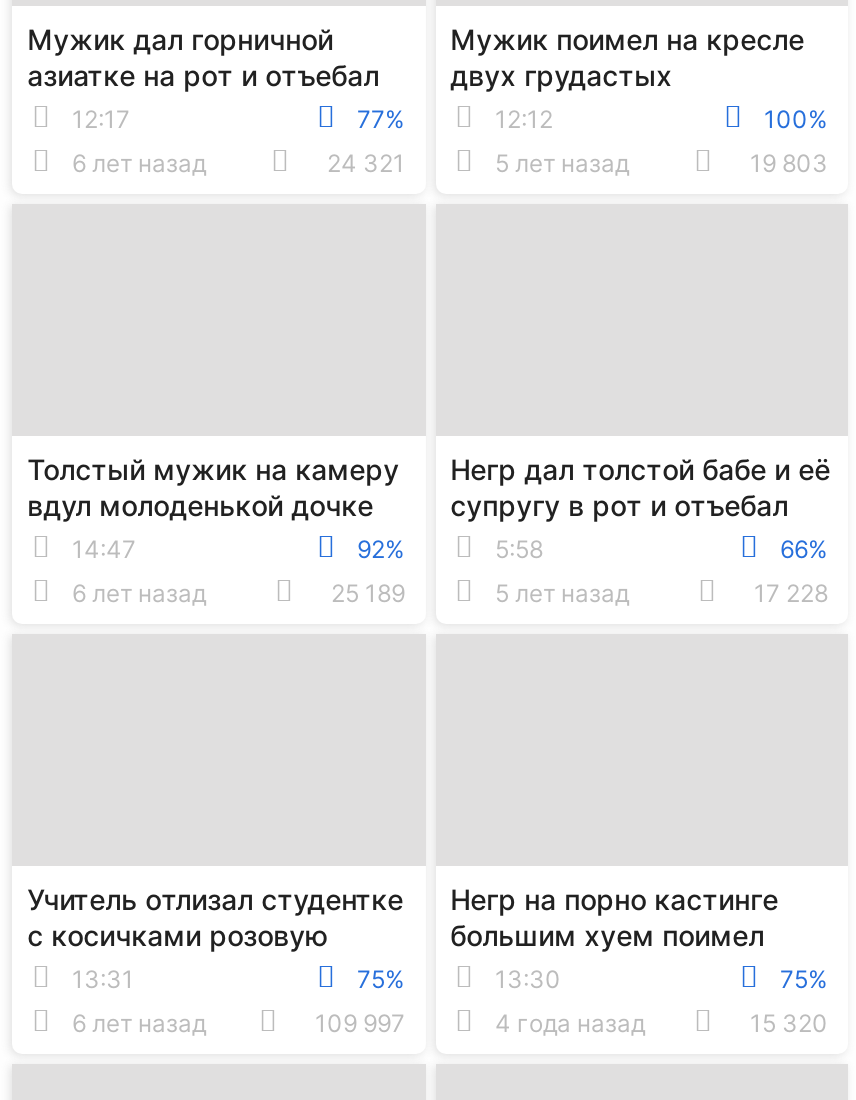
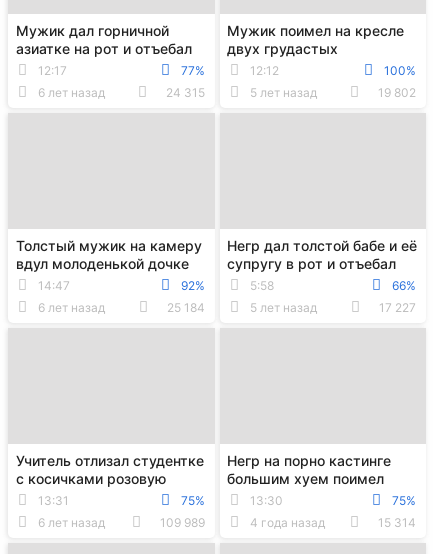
- 24 321
+ 24 315

- 19 803
+ 19 802

- 25 189
+ 25 184

- 17 228
+ 17 227

- 109 997
+ 109 989

- 15 320
+ 15 314
